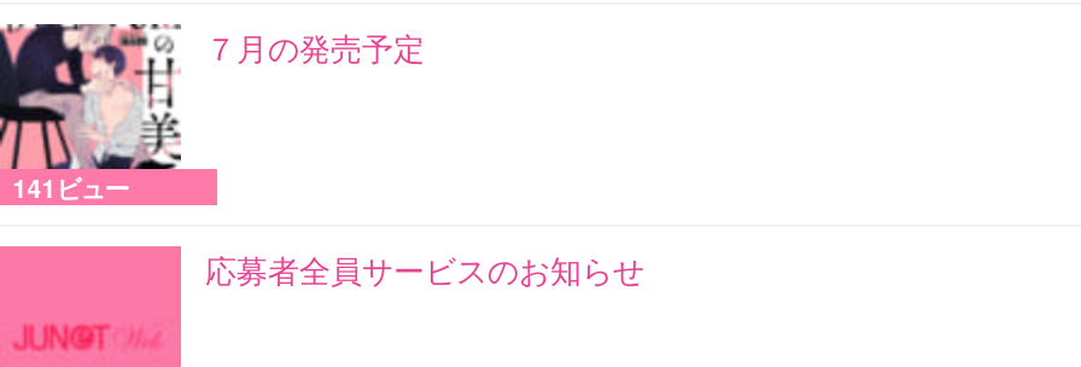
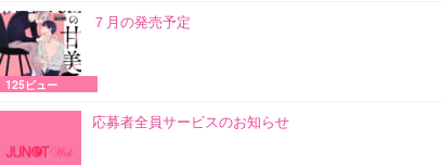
- 141ビュー
+ 125ビュー
